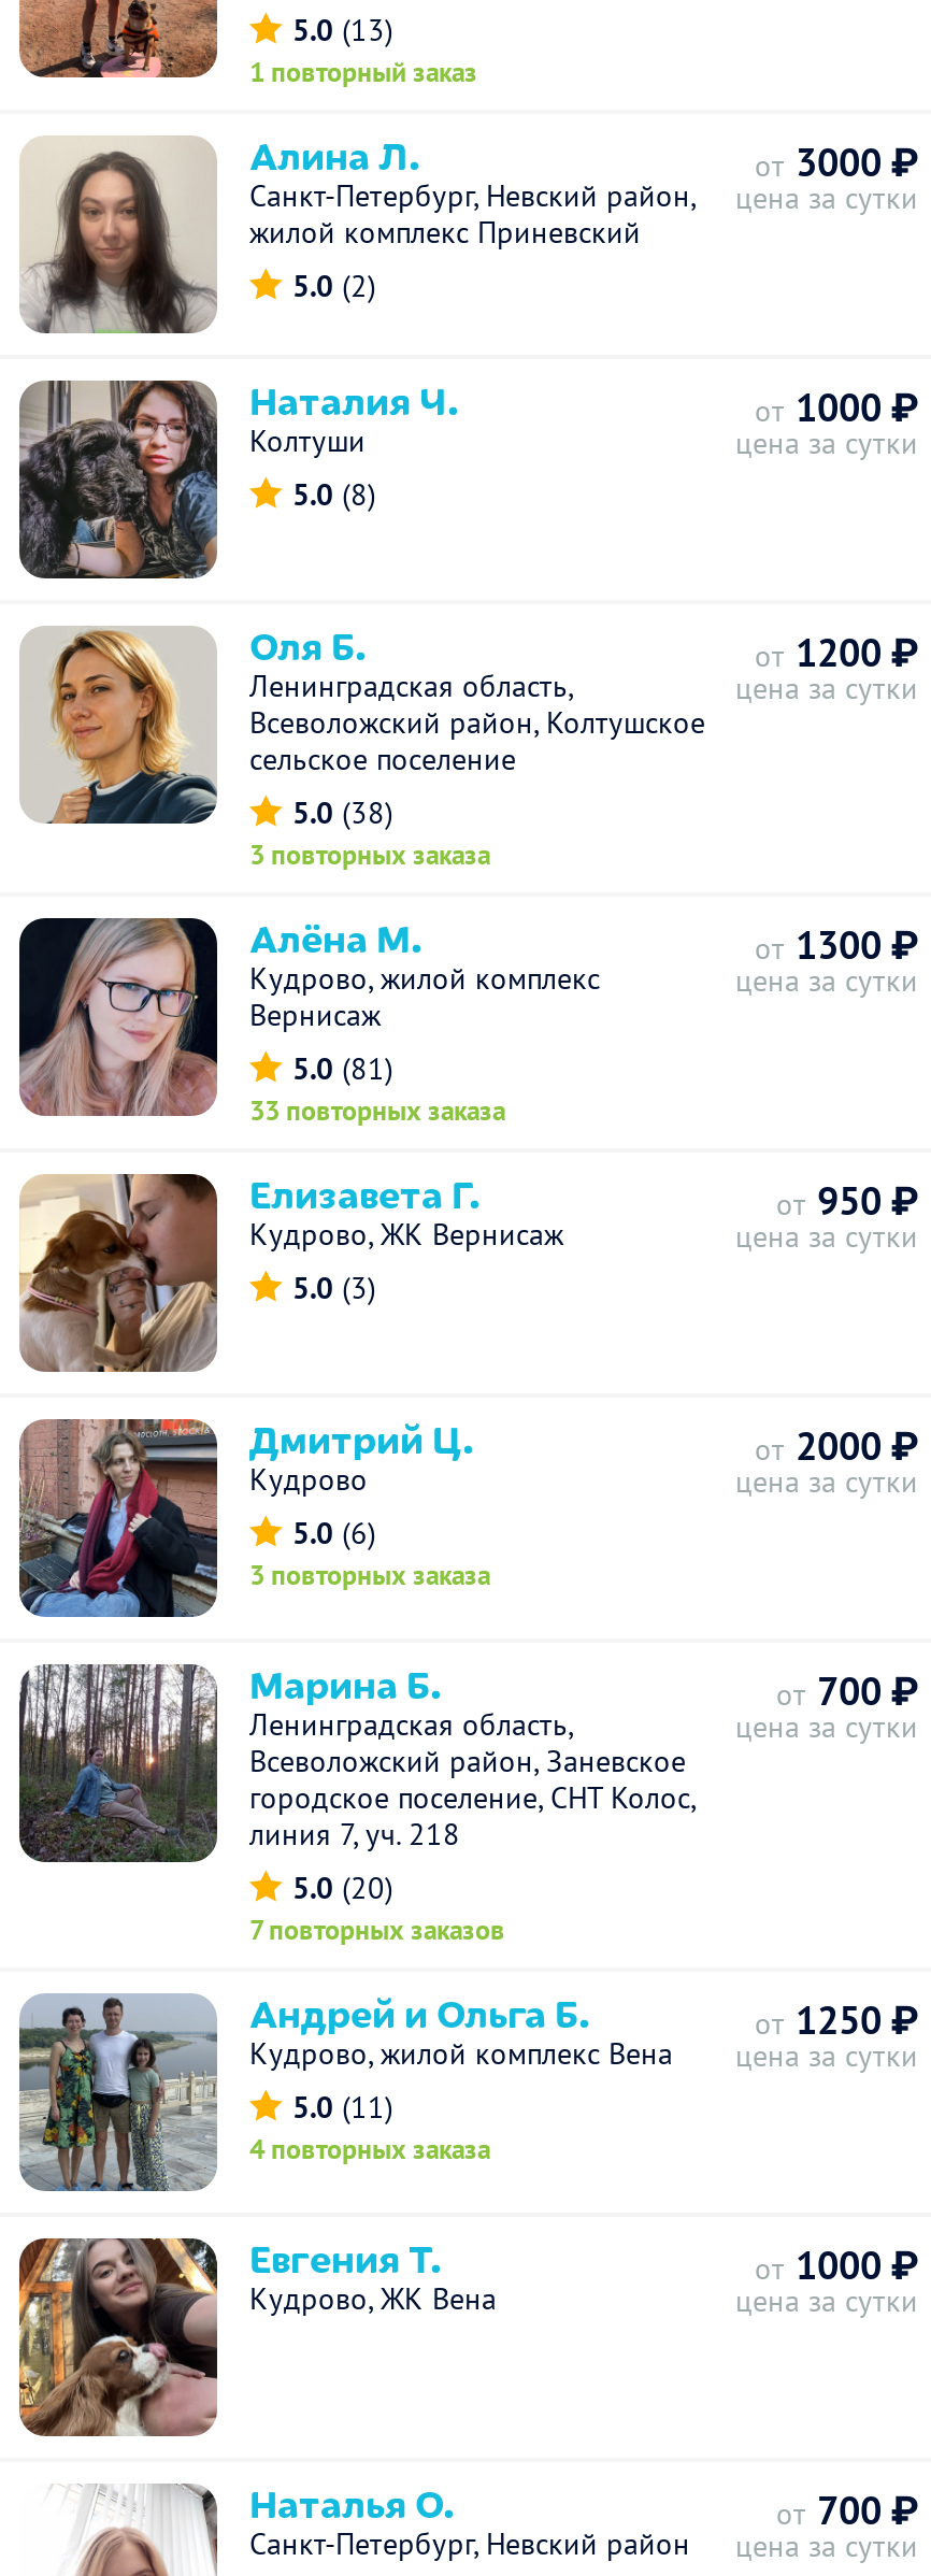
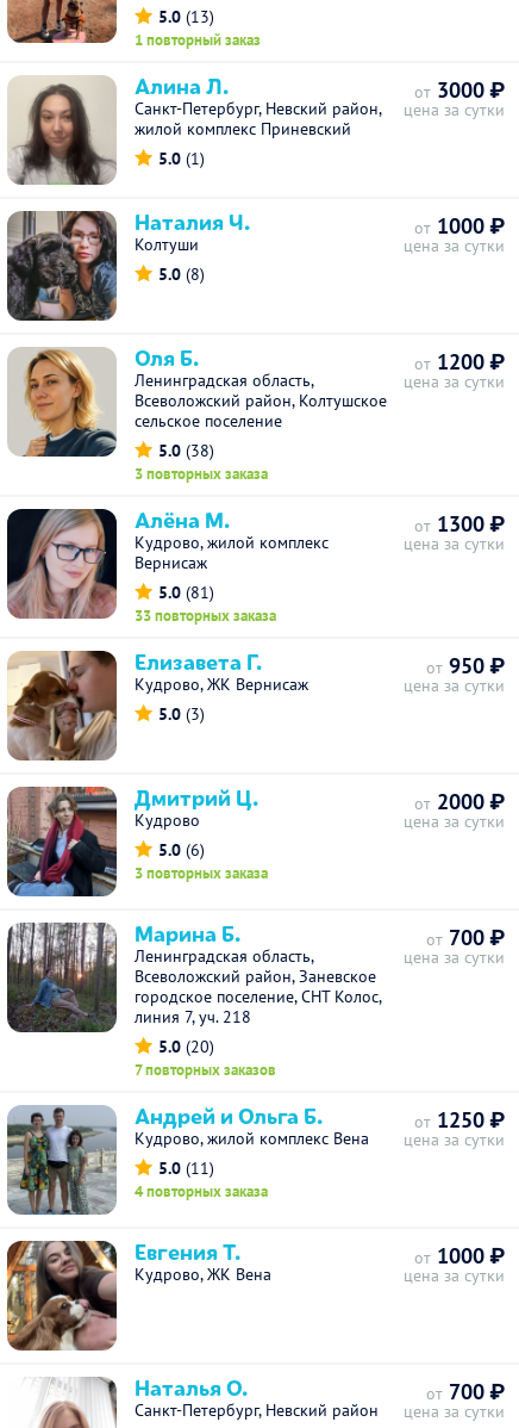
- 5.0 (2)
+ 5.0 (1)
